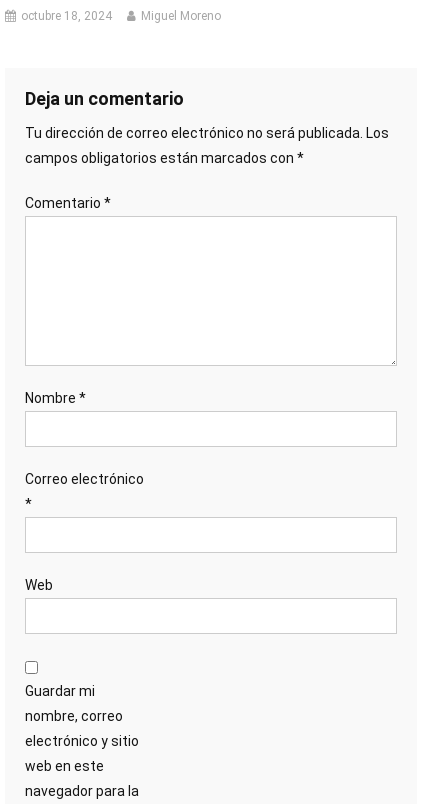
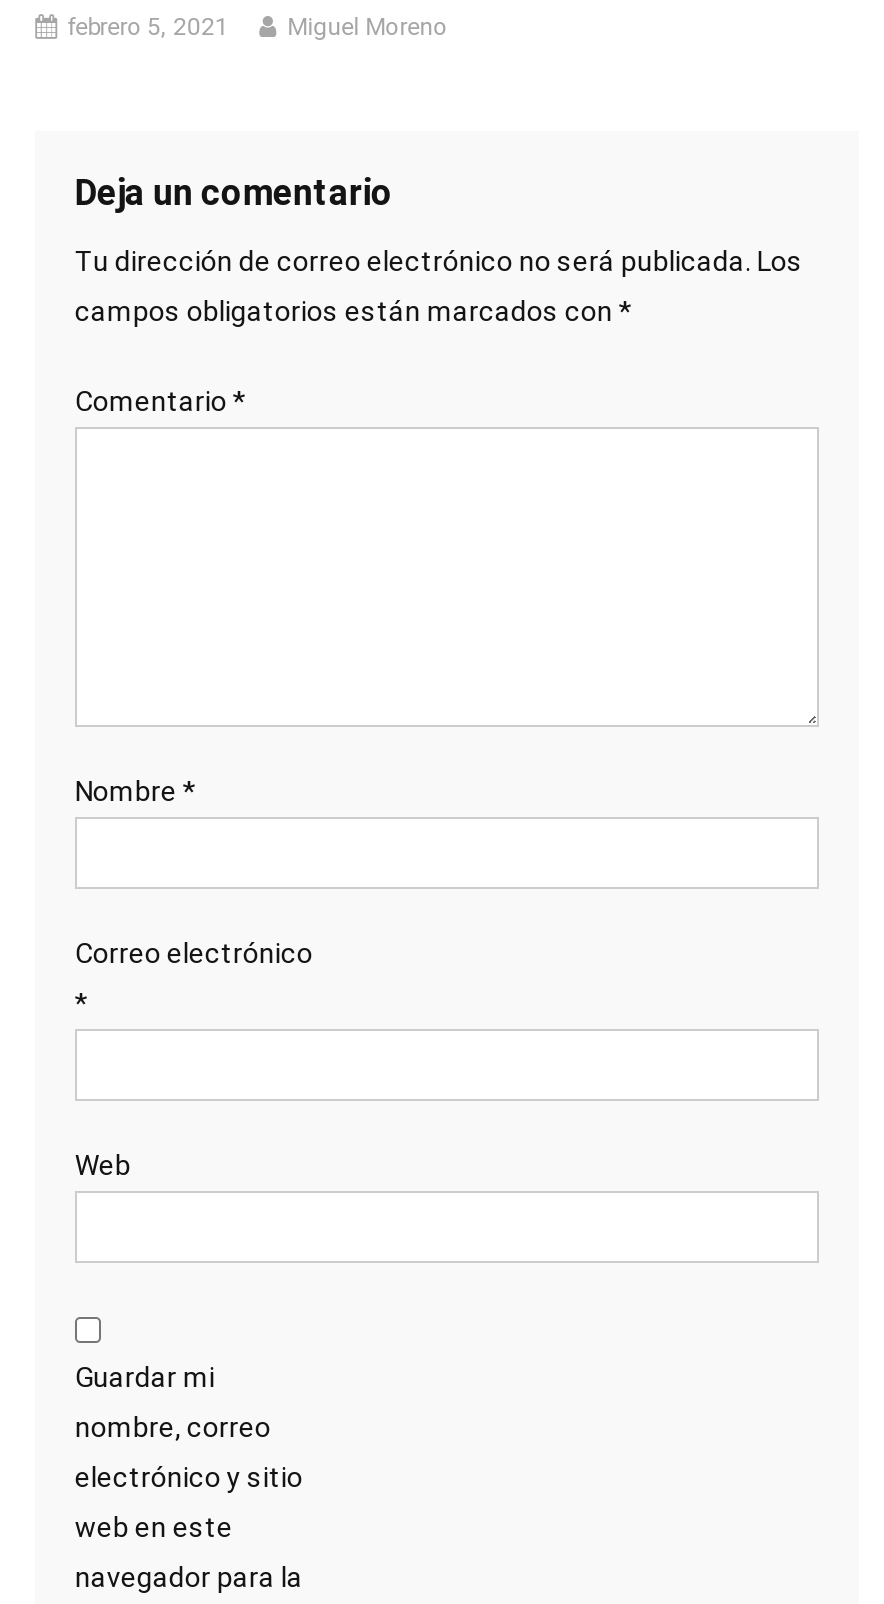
- octubre 18, 2024
+ febrero 5, 2021
